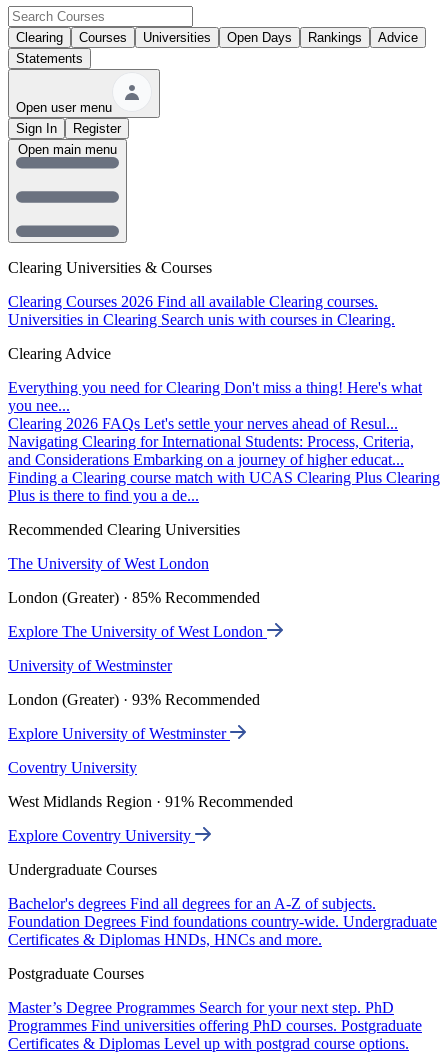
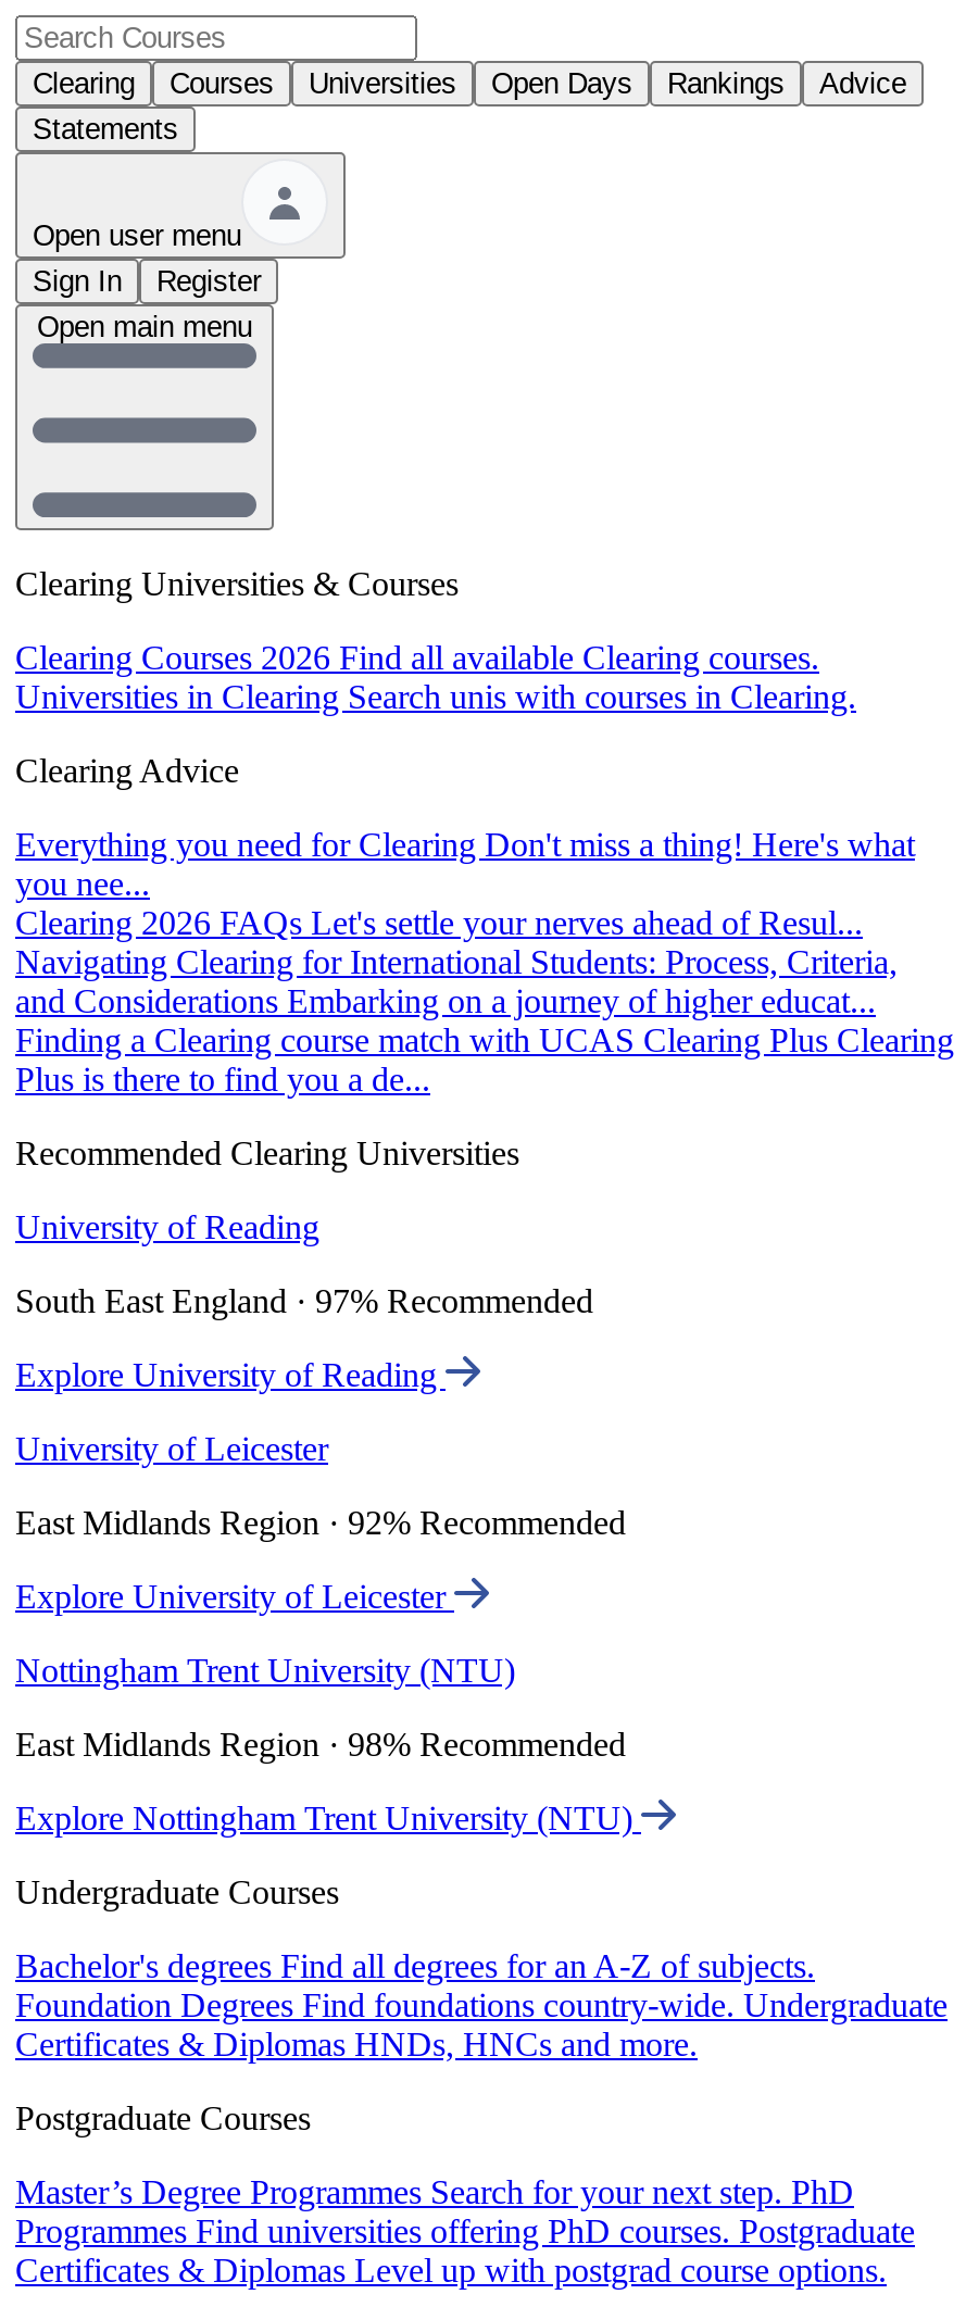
- The University of West London
+ University of Reading

- London (Greater) · 85% Recommended
+ South East England · 97% Recommended

- Explore The University of West London
+ Explore University of Reading

- University of Westminster
+ University of Leicester

- London (Greater) · 93% Recommended
+ East Midlands Region · 92% Recommended

- Explore University of Westminster
+ Explore University of Leicester

- Coventry University
+ Nottingham Trent University (NTU)

- West Midlands Region · 91% Recommended
+ East Midlands Region · 98% Recommended

- Explore Coventry University
+ Explore Nottingham Trent University (NTU)
